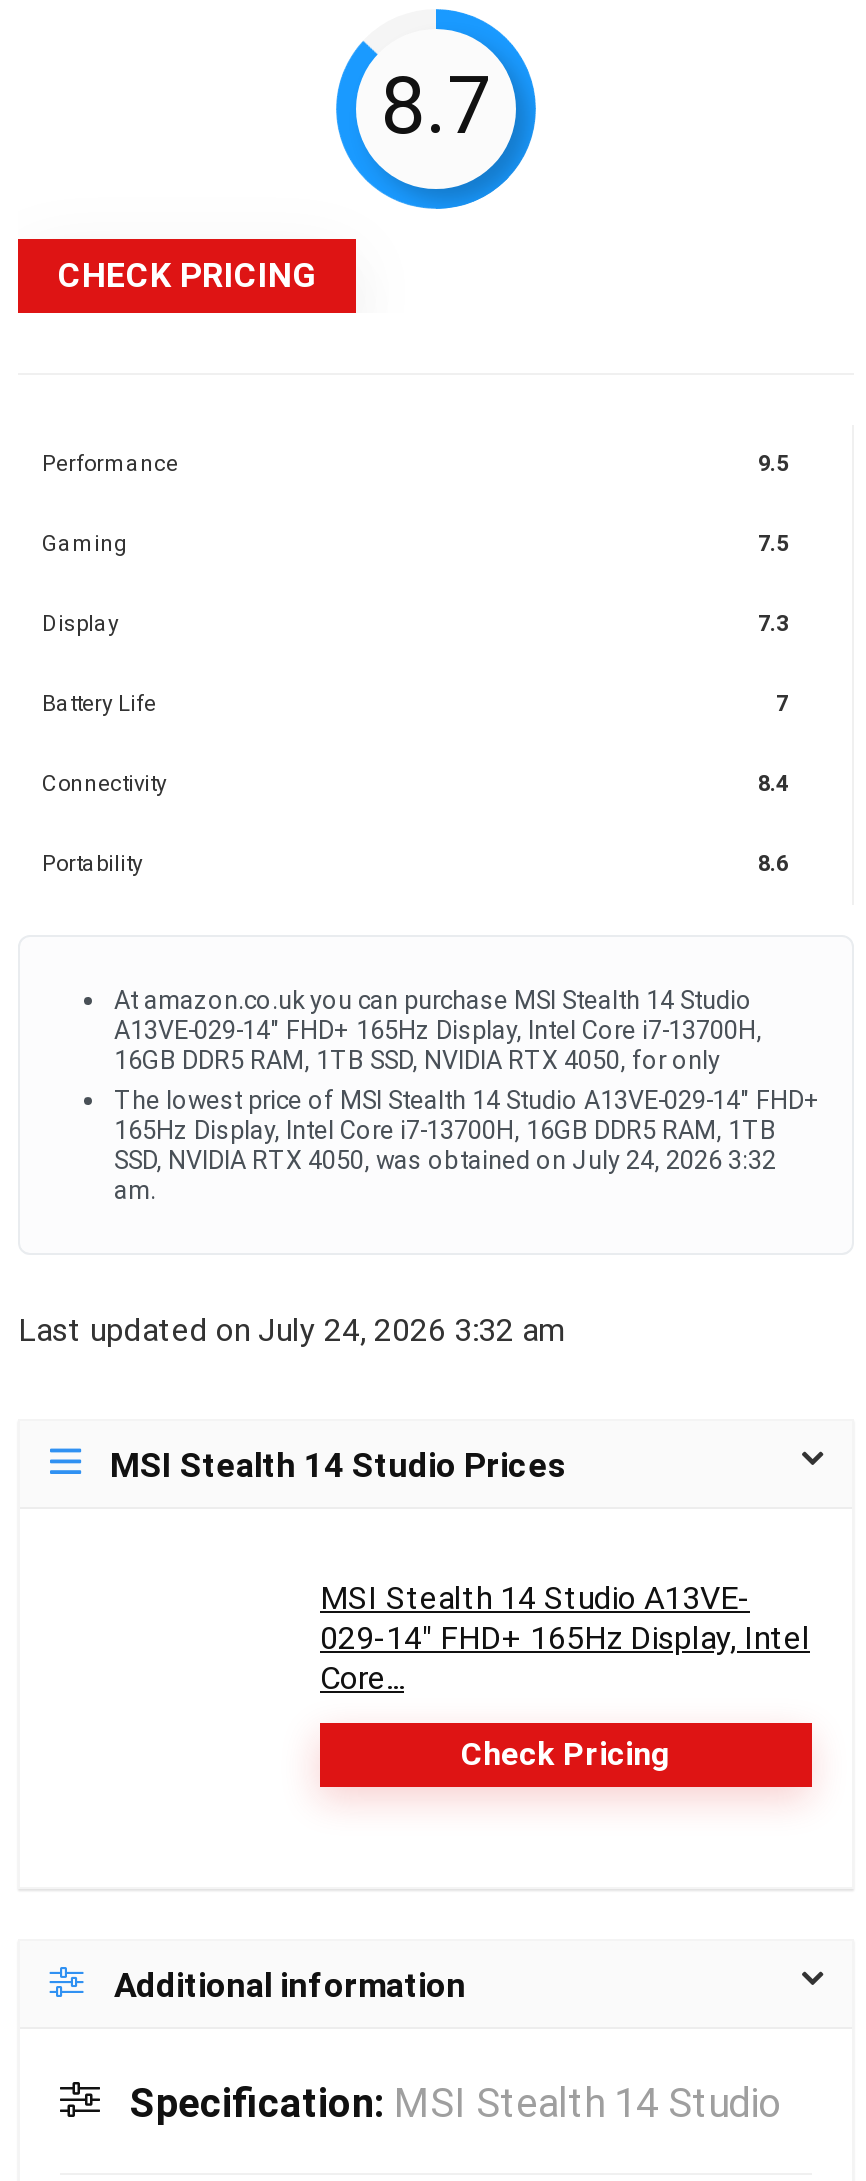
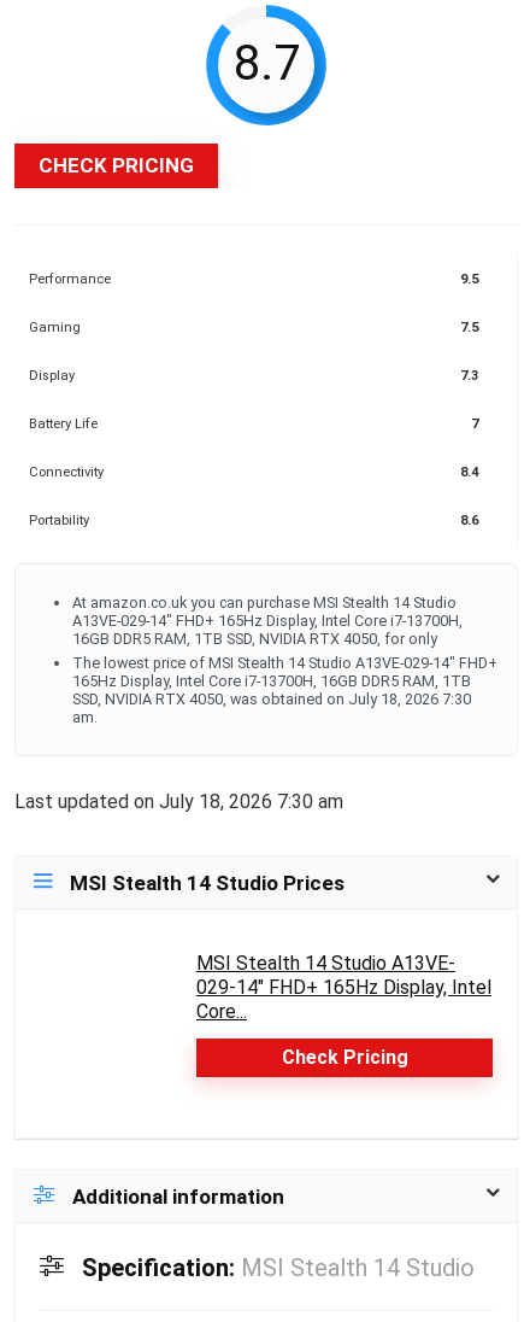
- SSD, NVIDIA RTX 4050, was obtained on July 24, 2026 3:32
+ SSD, NVIDIA RTX 4050, was obtained on July 18, 2026 7:30

- Last updated on July 24, 2026 3:32 am
+ Last updated on July 18, 2026 7:30 am
